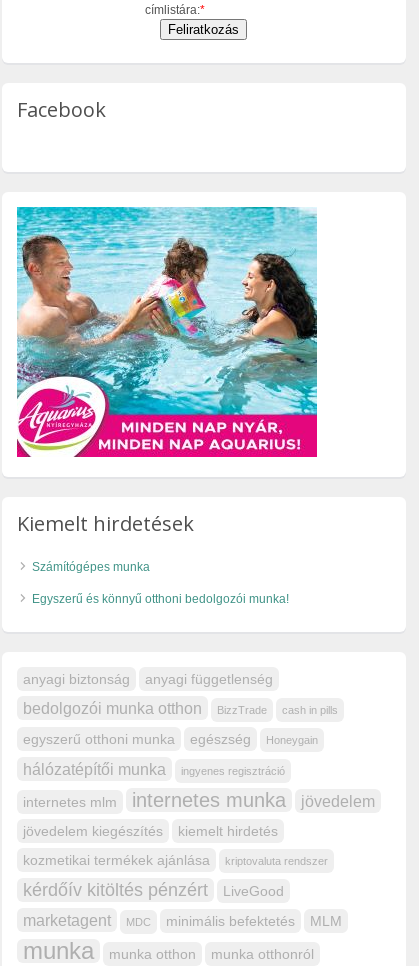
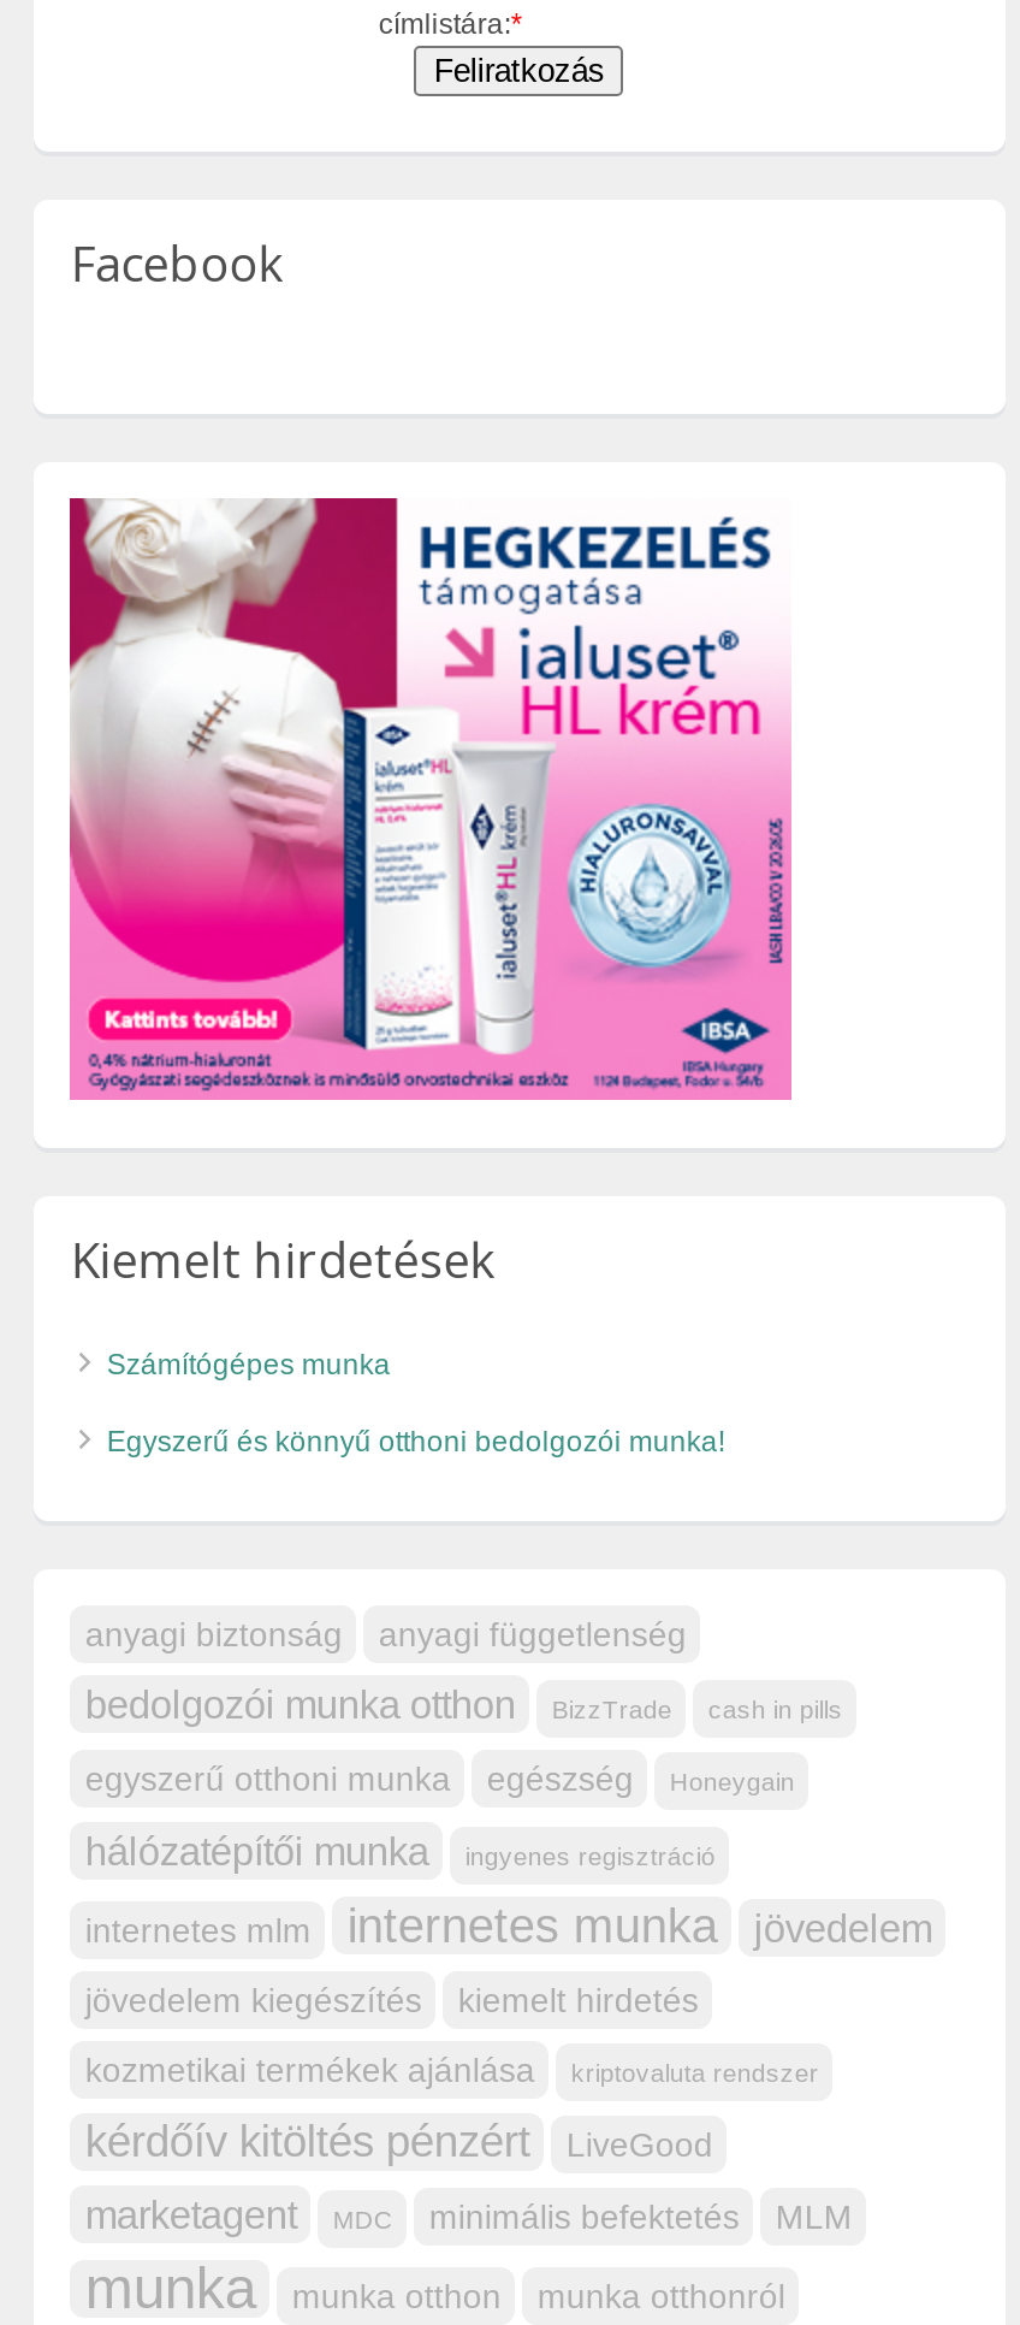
- [image]
+ [image]
